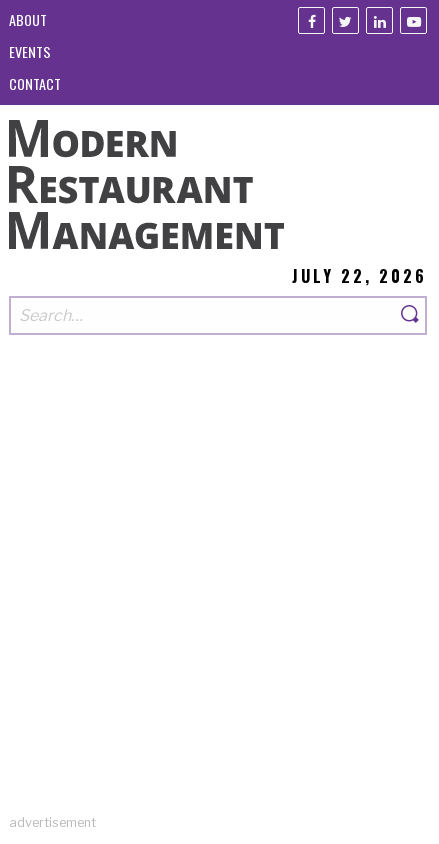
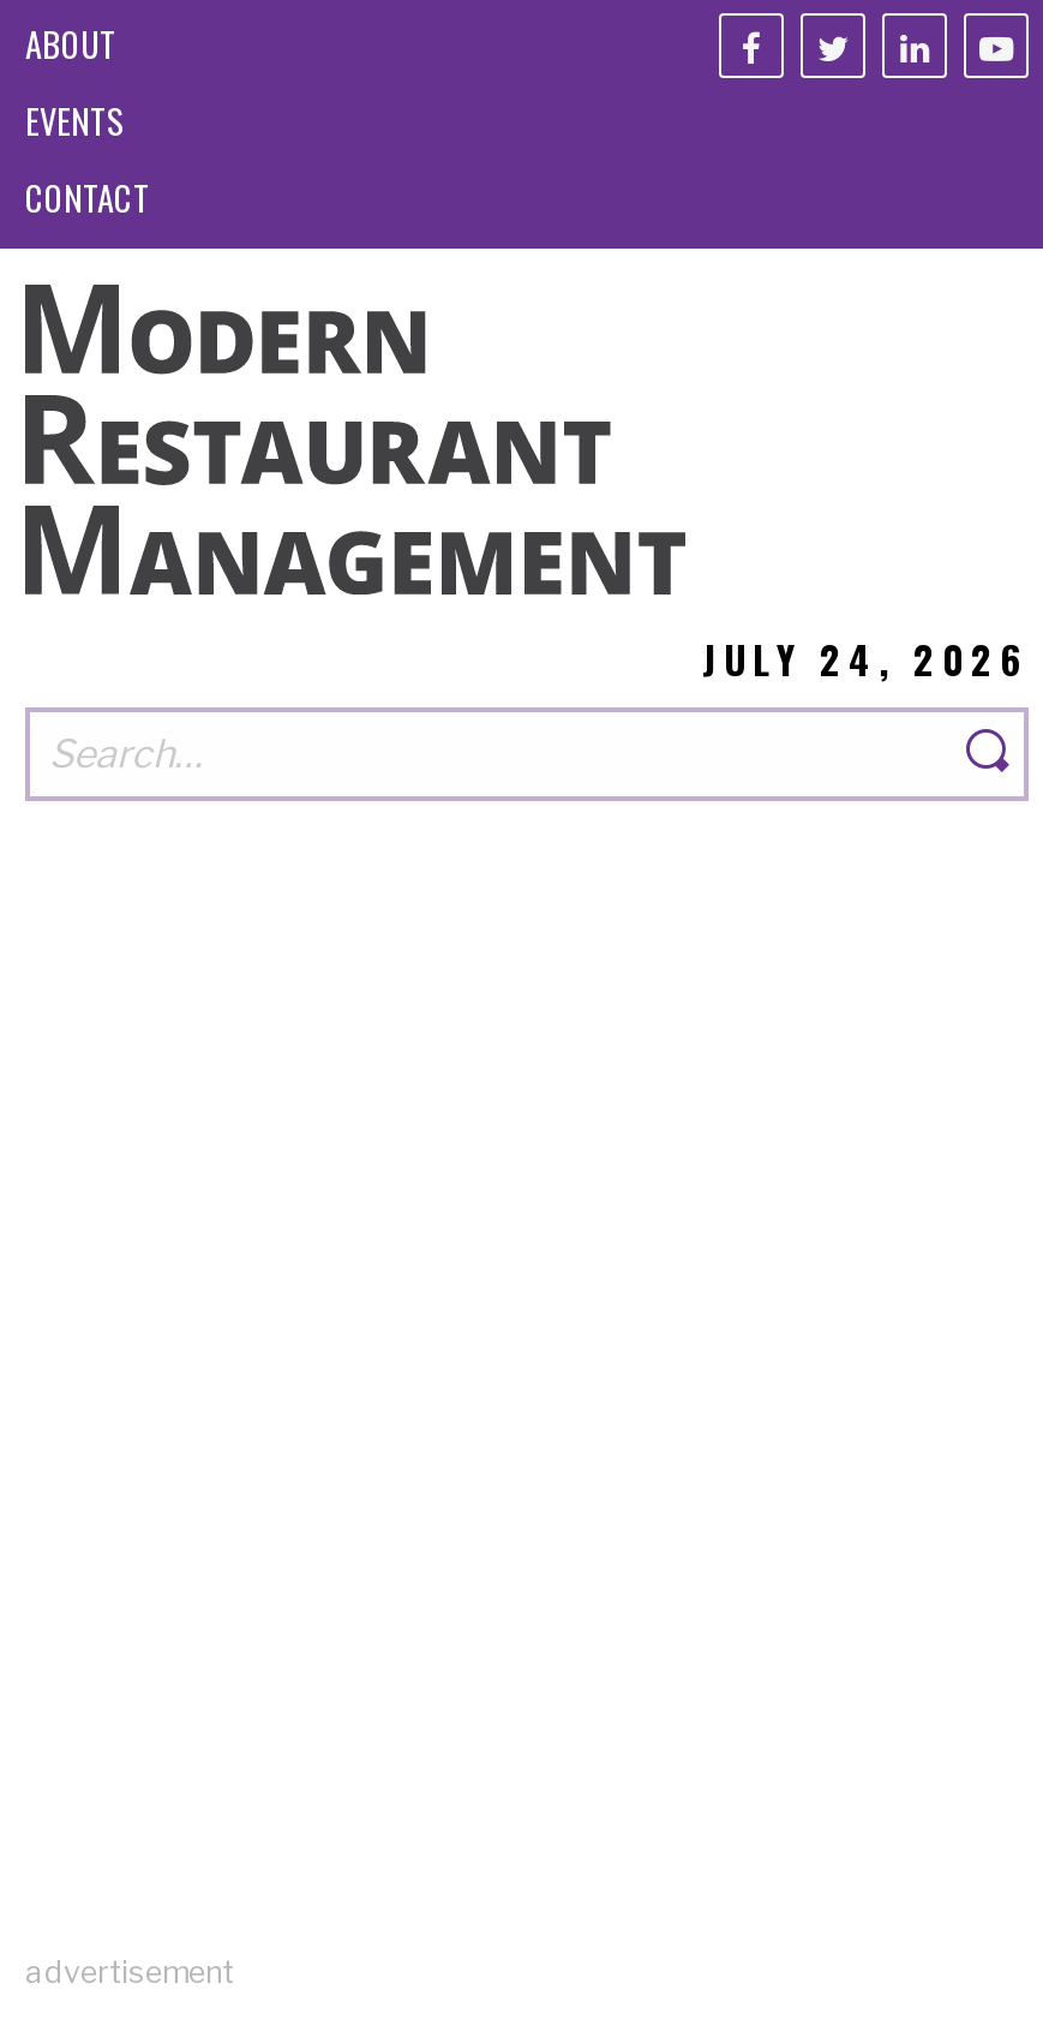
- JULY 22, 2026
+ JULY 24, 2026
